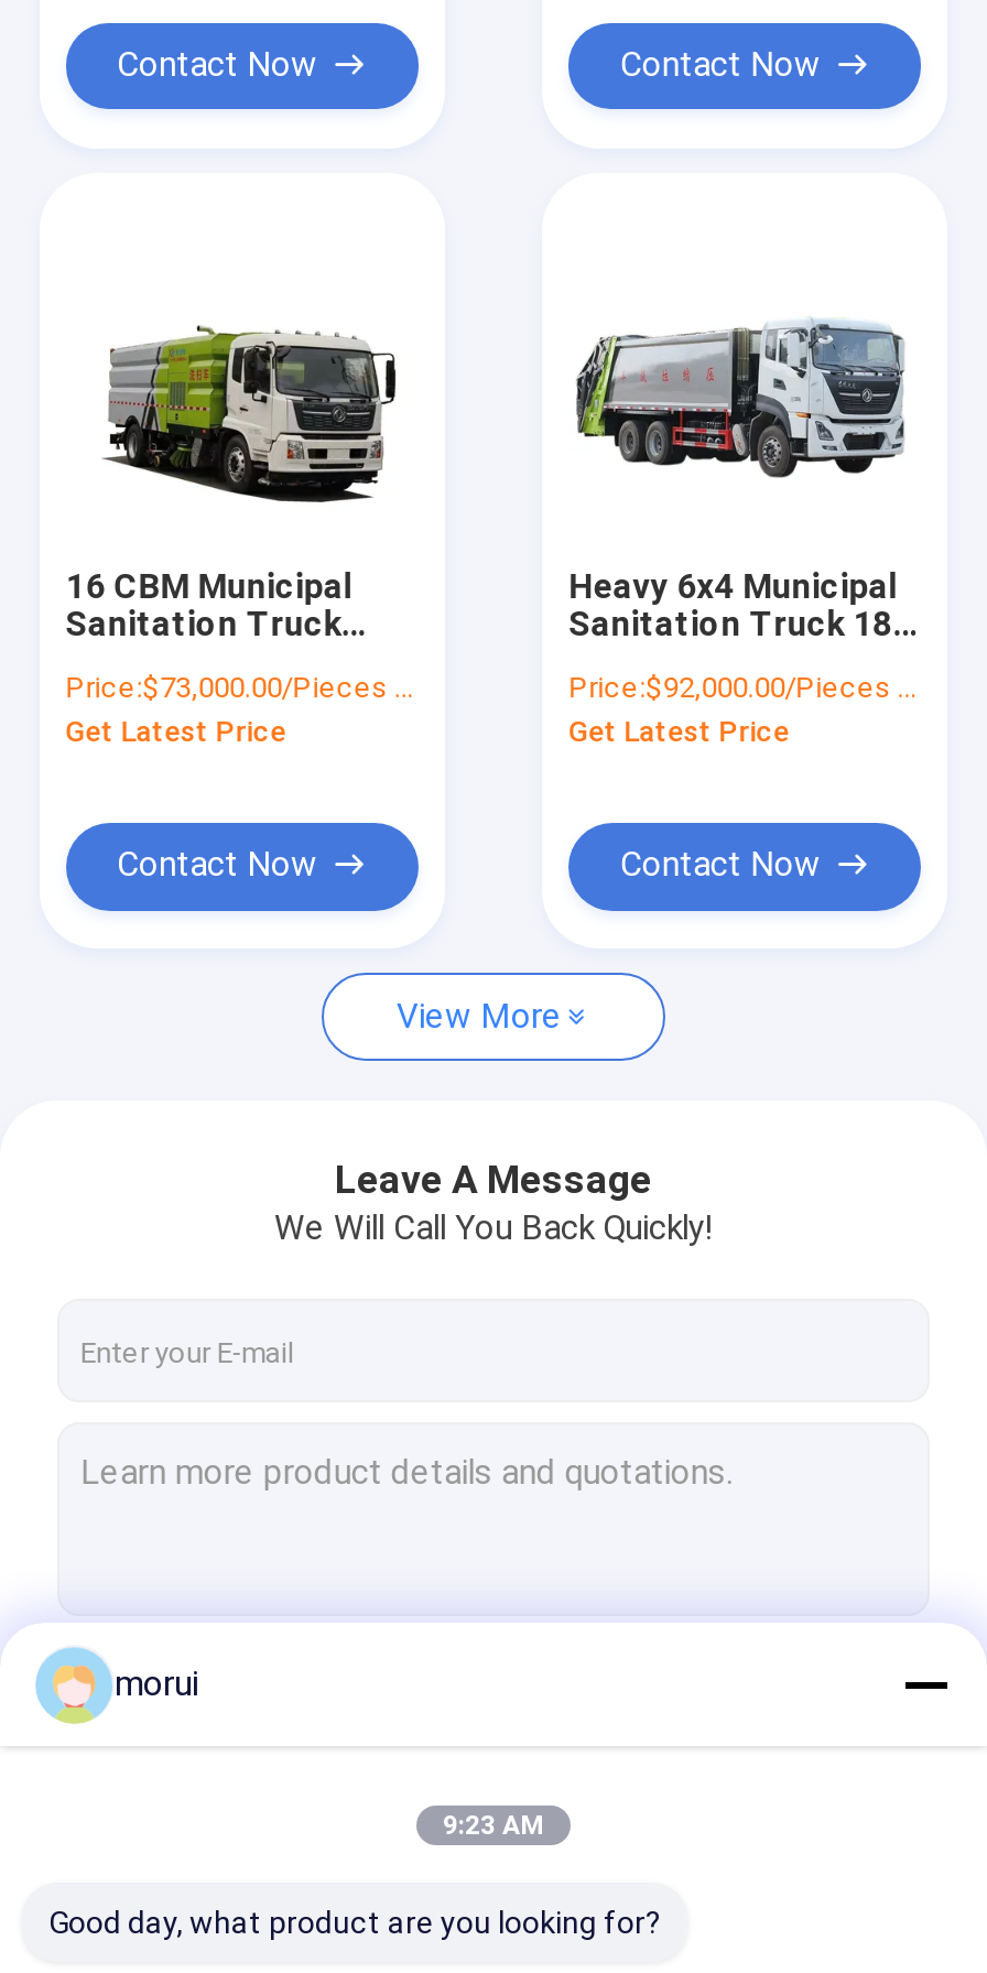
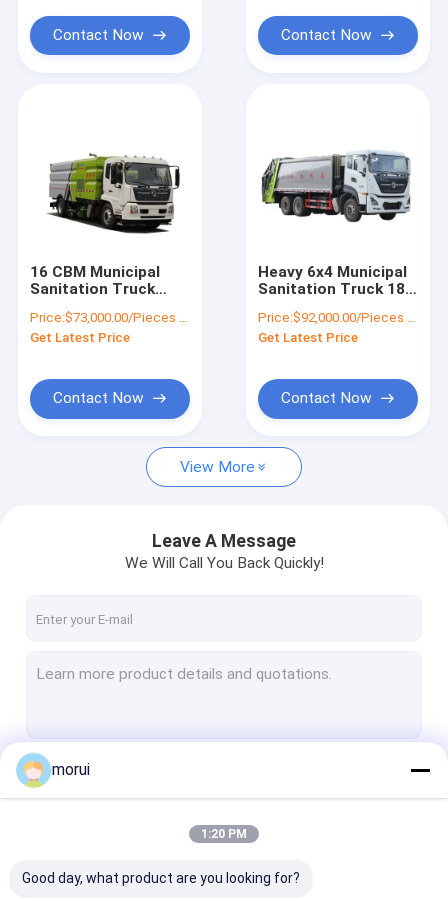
- 9:23 AM
+ 1:20 PM
